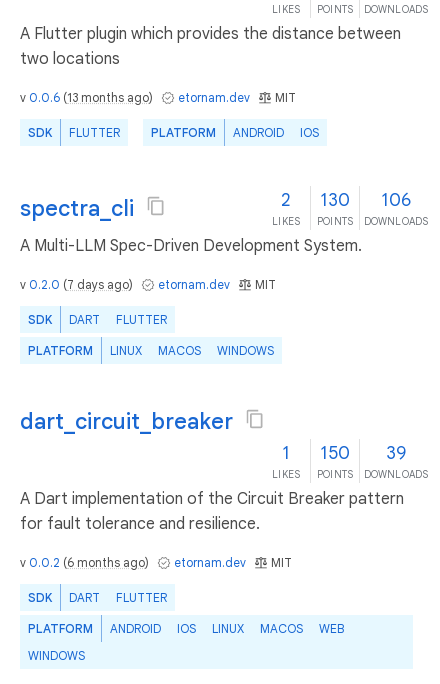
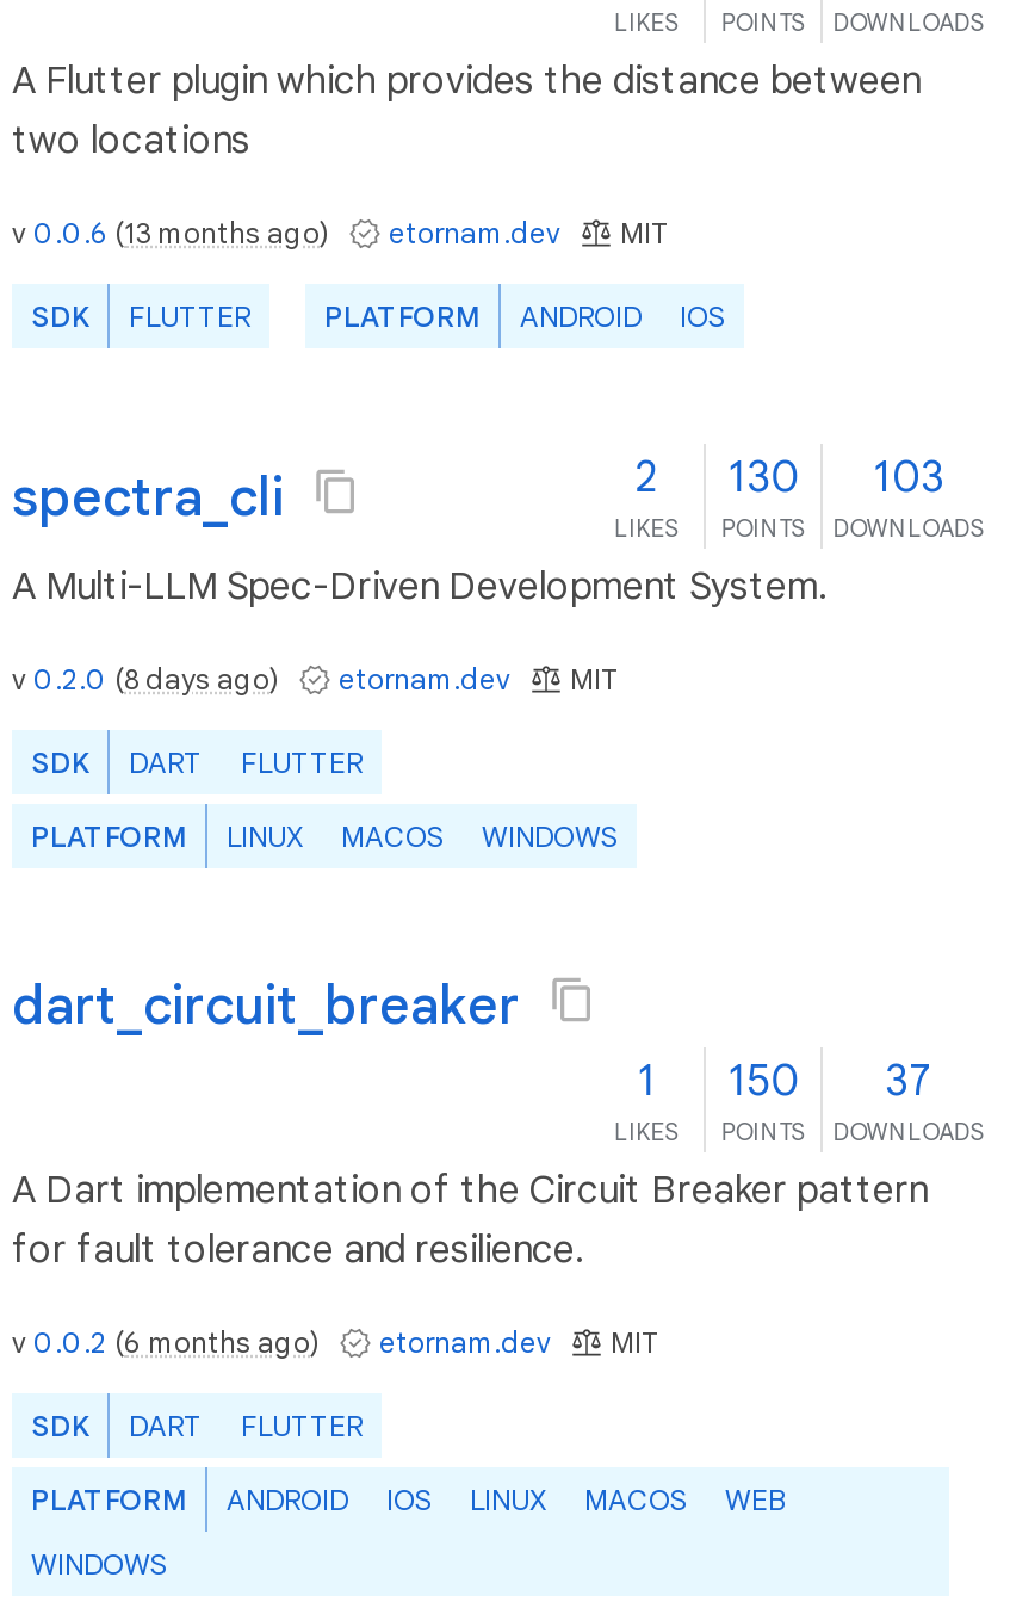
- 2 130 106
+ 2 130 103

- v 0.2.0 (7 days ago) etornam.dev MIT
+ v 0.2.0 (8 days ago) etornam.dev MIT

- 1 150 39
+ 1 150 37
